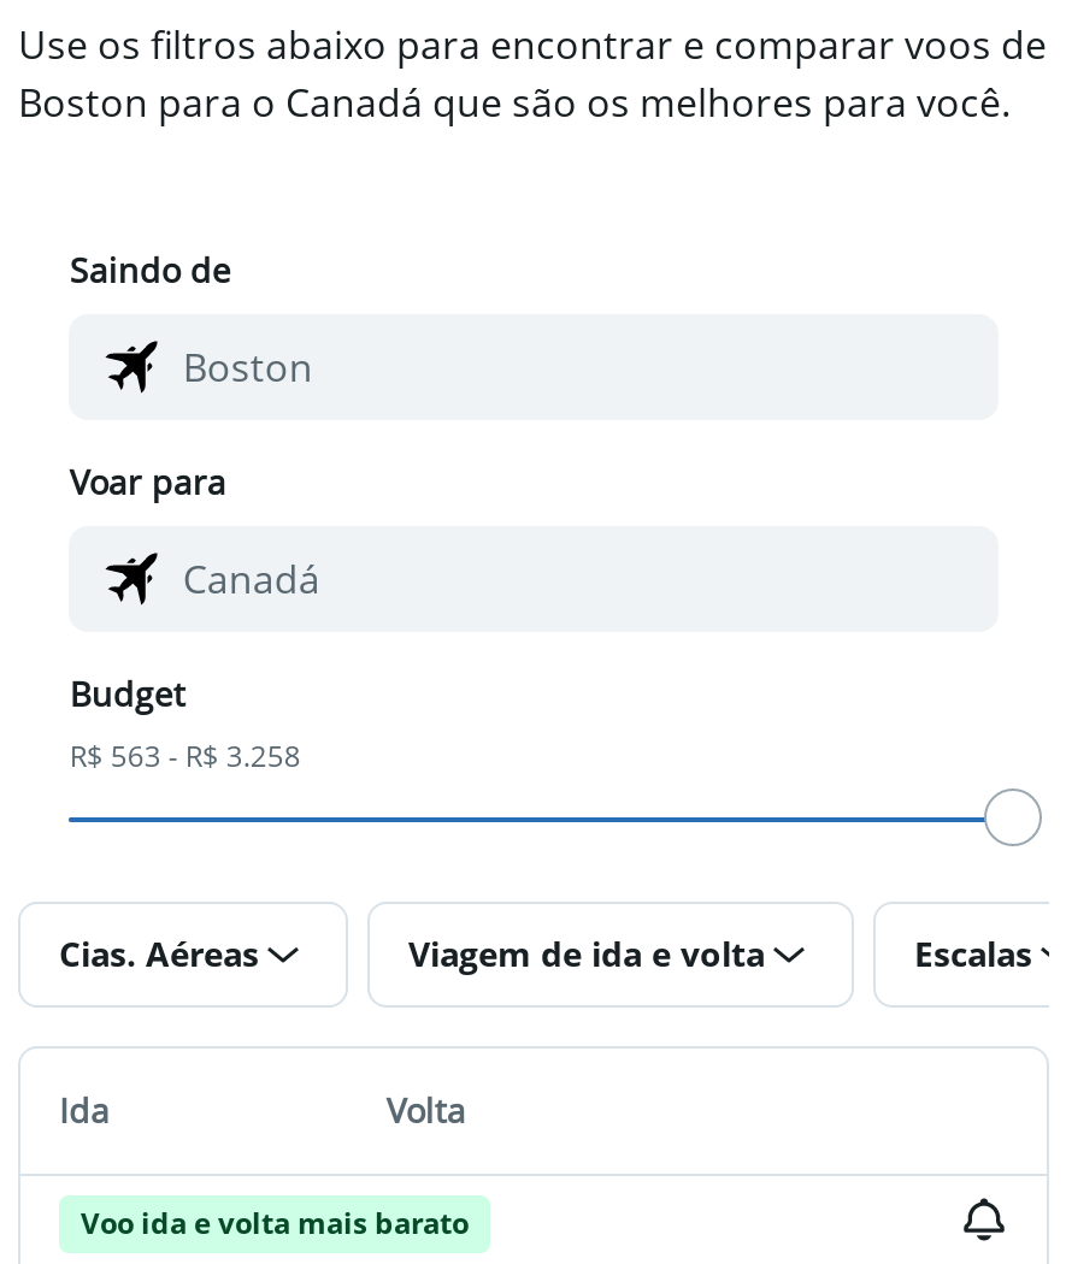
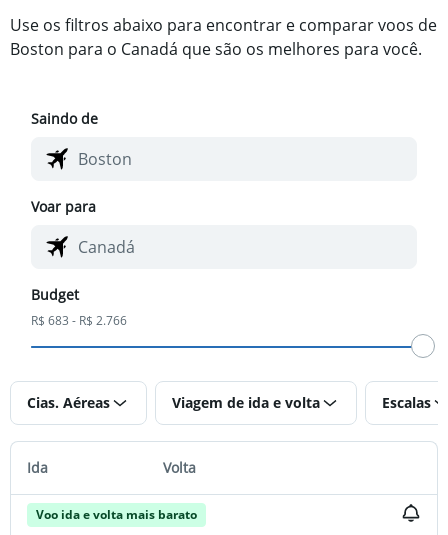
- R$ 563 - R$ 3.258
+ R$ 683 - R$ 2.766
